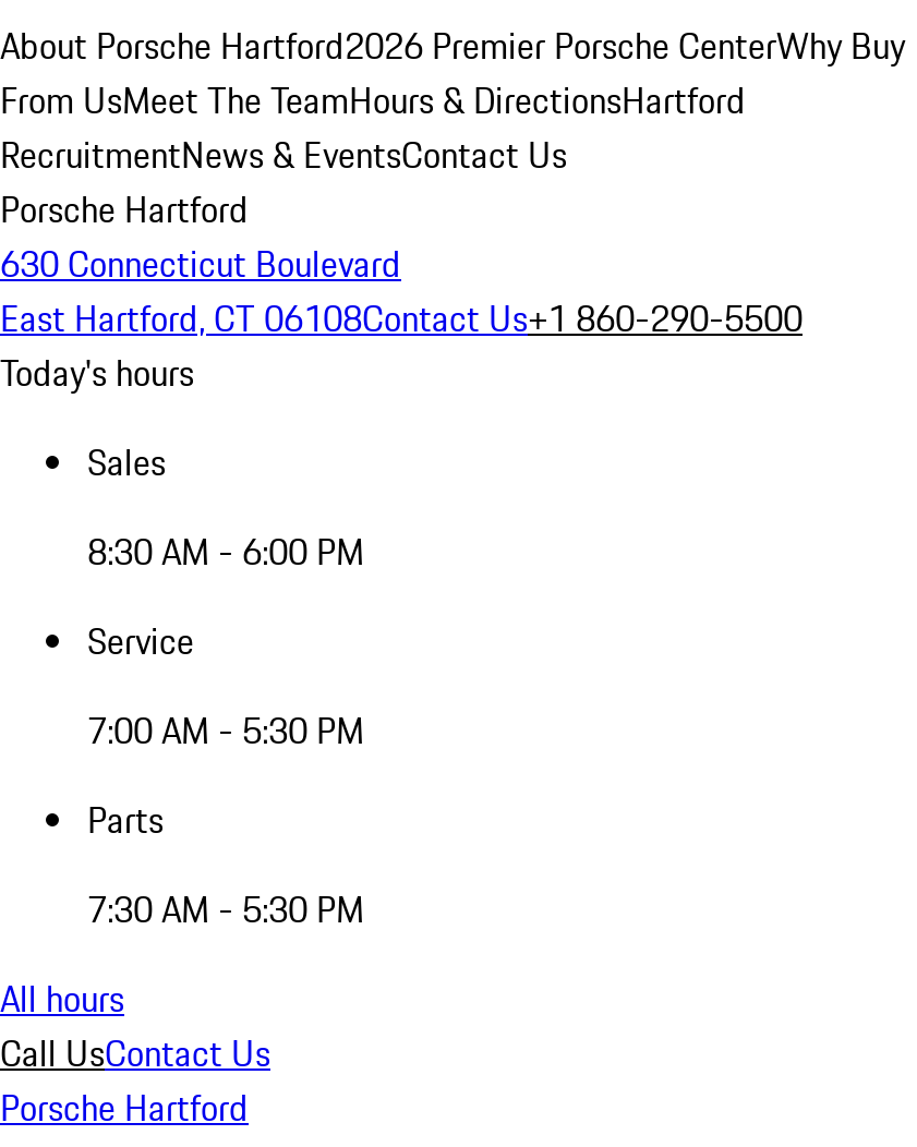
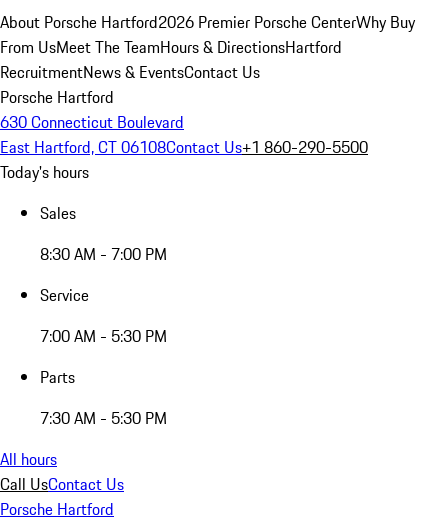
- 8:30 AM - 6:00 PM
+ 8:30 AM - 7:00 PM
